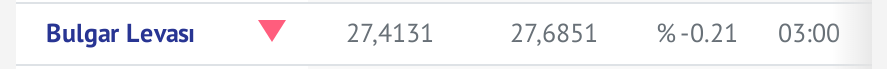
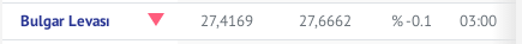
- 27,4131
+ 27,4169

- 27,6851
+ 27,6662

- % -0.21
+ % -0.1
